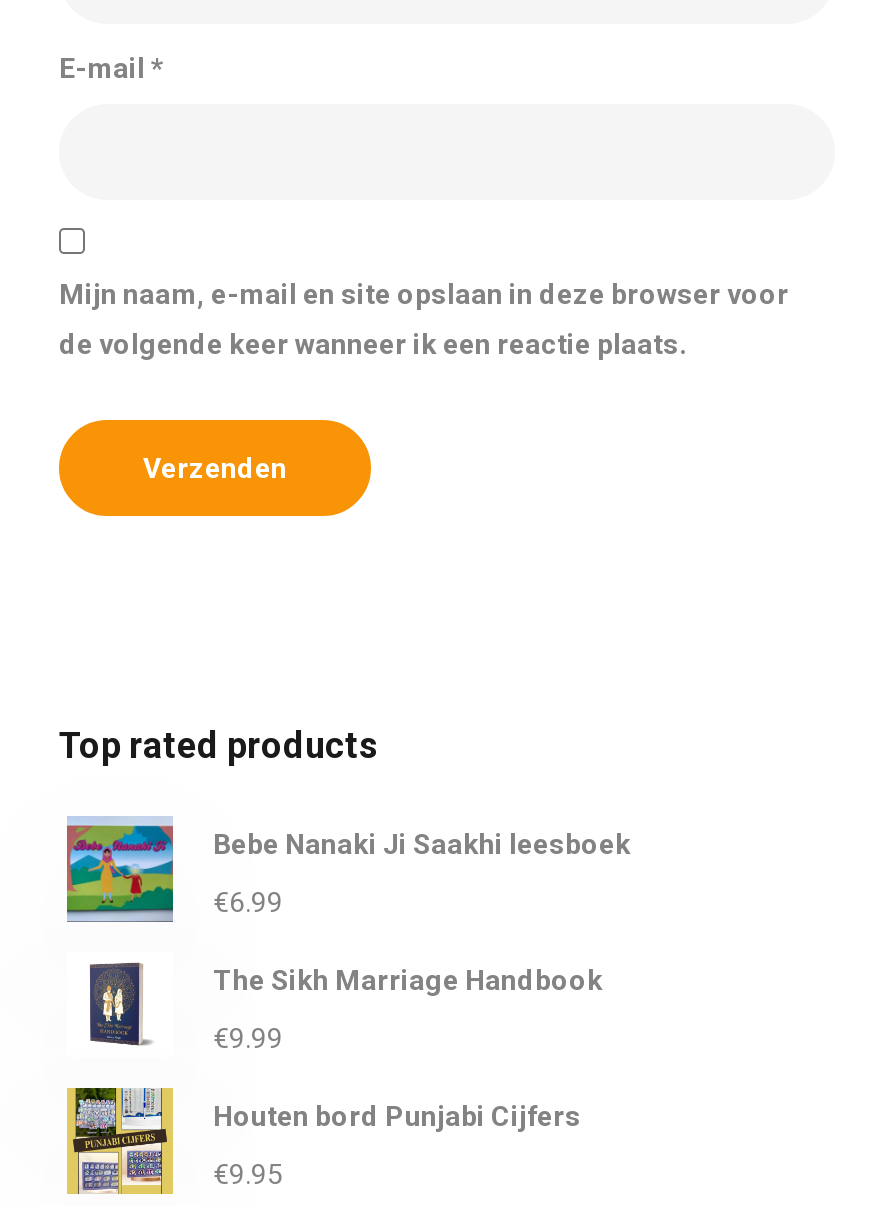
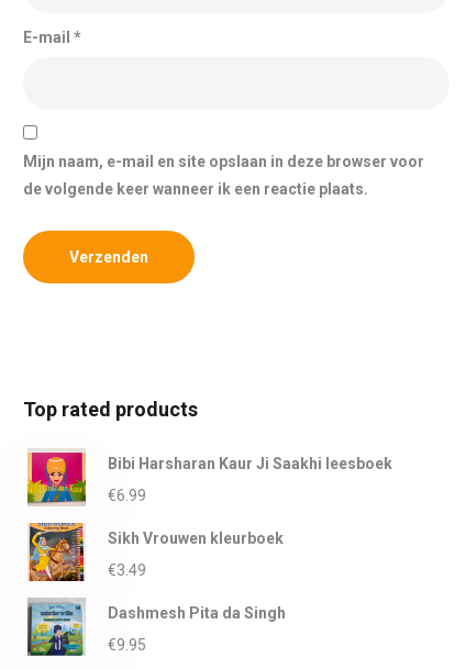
- [image]
- Bebe Nanaki Ji Saakhi leesboek
+ [image]
+ Bibi Harsharan Kaur Ji Saakhi leesboek

- [image]
- The Sikh Marriage Handbook
+ [image]
+ Sikh Vrouwen kleurboek

- €9.99
+ €3.49

- [image]
- Houten bord Punjabi Cijfers
+ [image]
+ Dashmesh Pita da Singh
